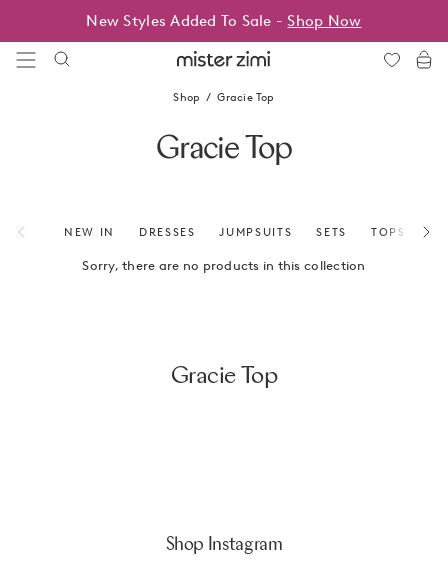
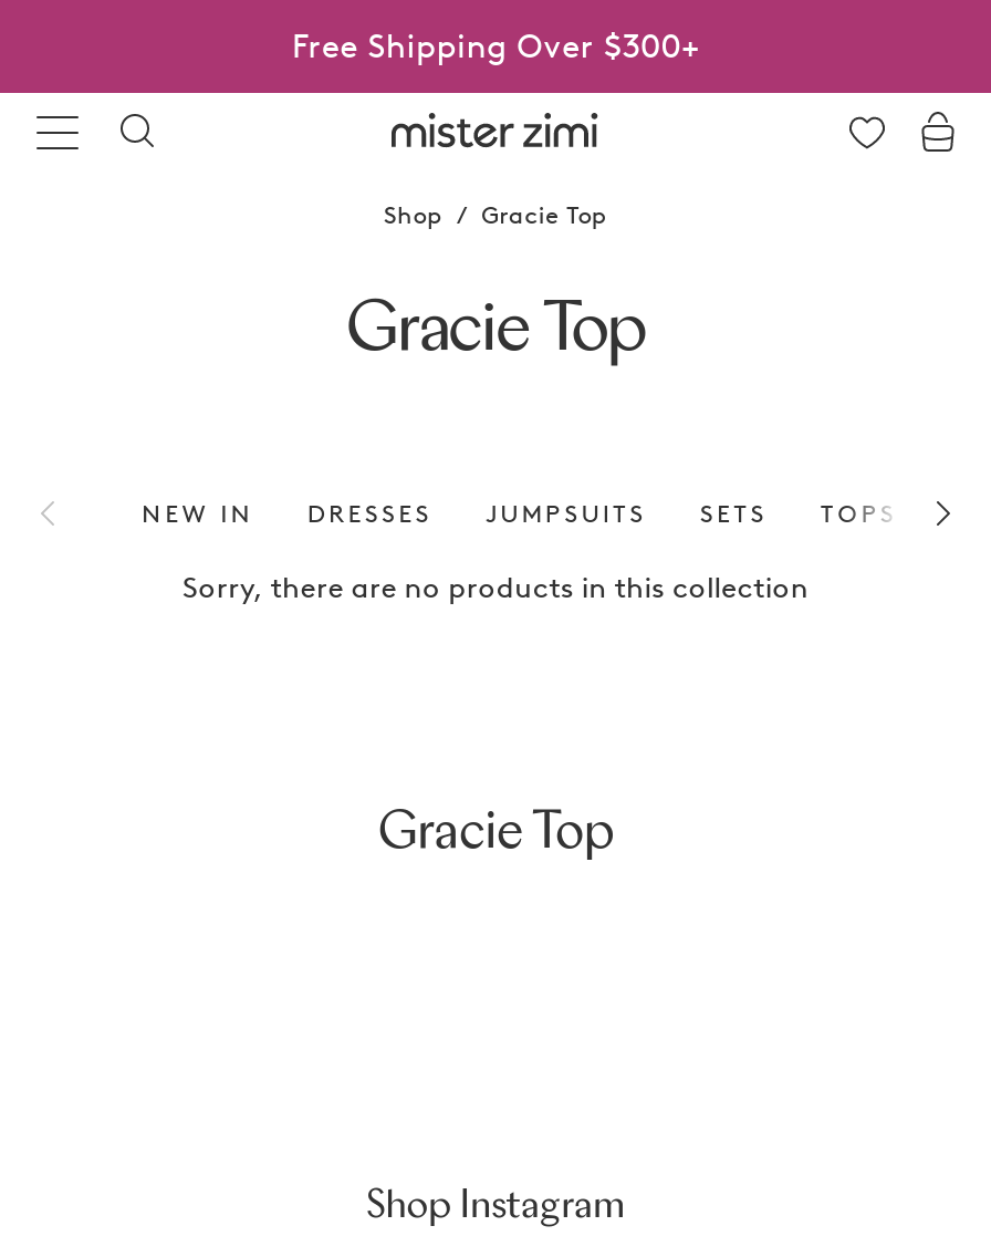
- New Styles Added To Sale - Shop Now
+ Free Shipping Over $300+
